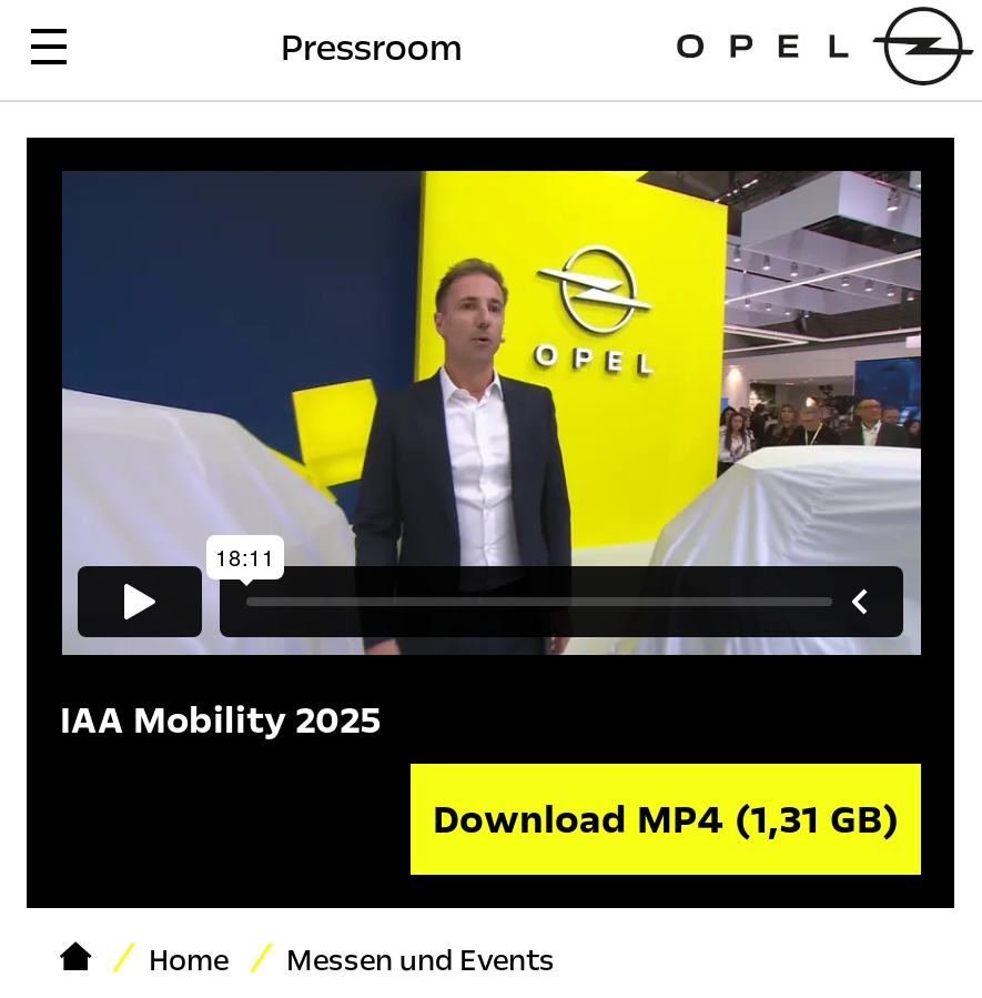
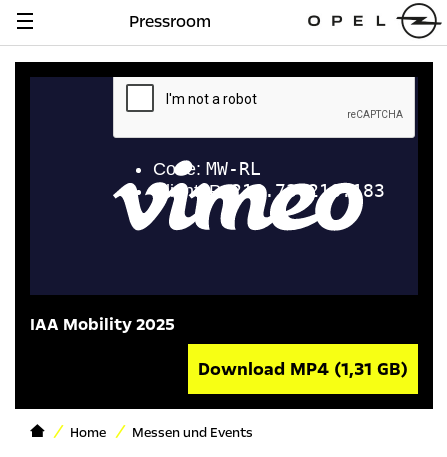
- [image]
+ [image]
